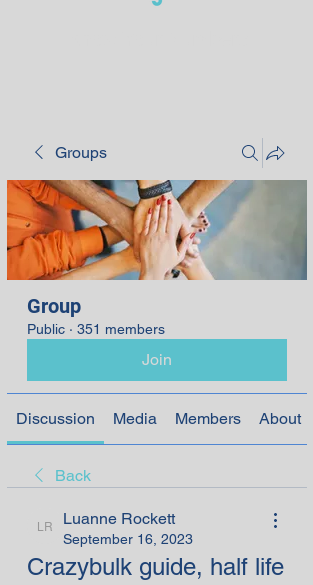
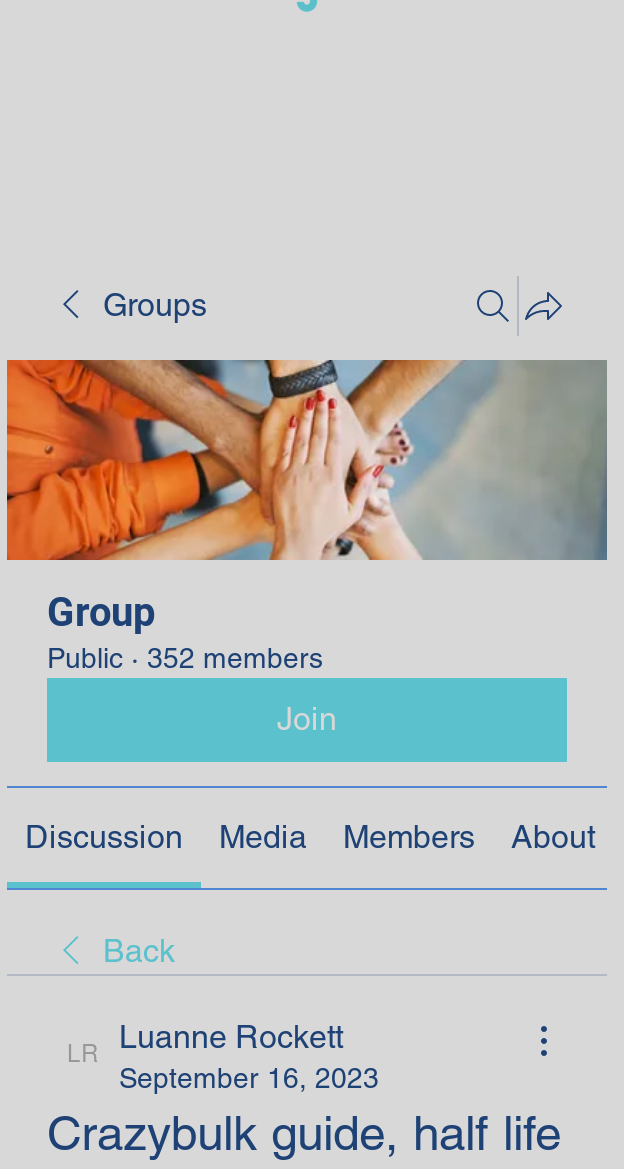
- Public · 351 members
+ Public · 352 members
